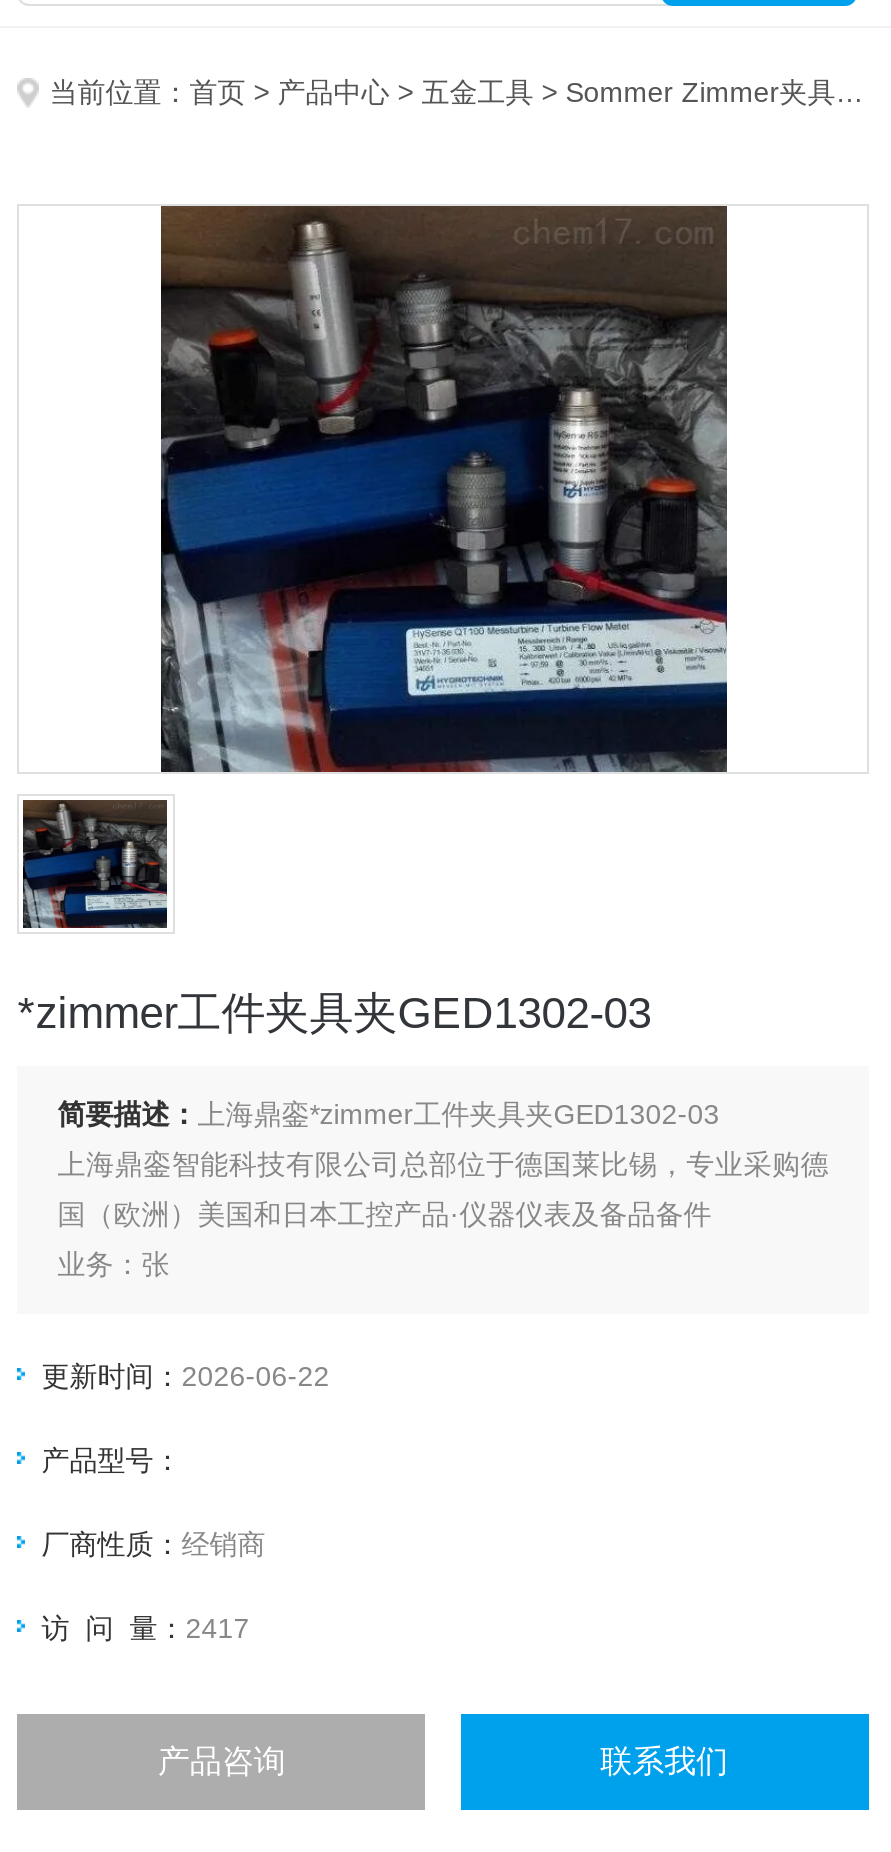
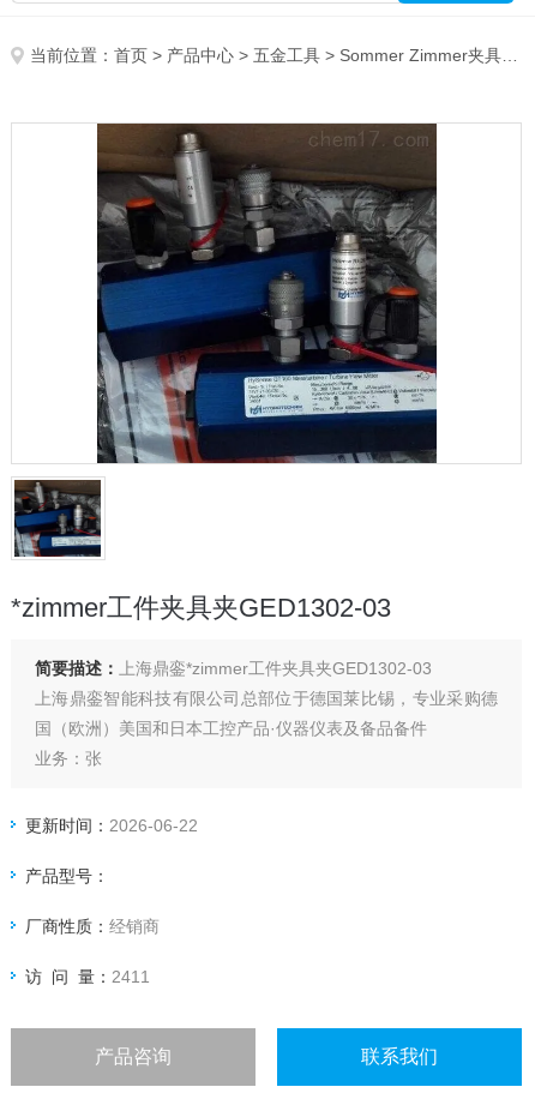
- 访 问 量：2417
+ 访 问 量：2411
